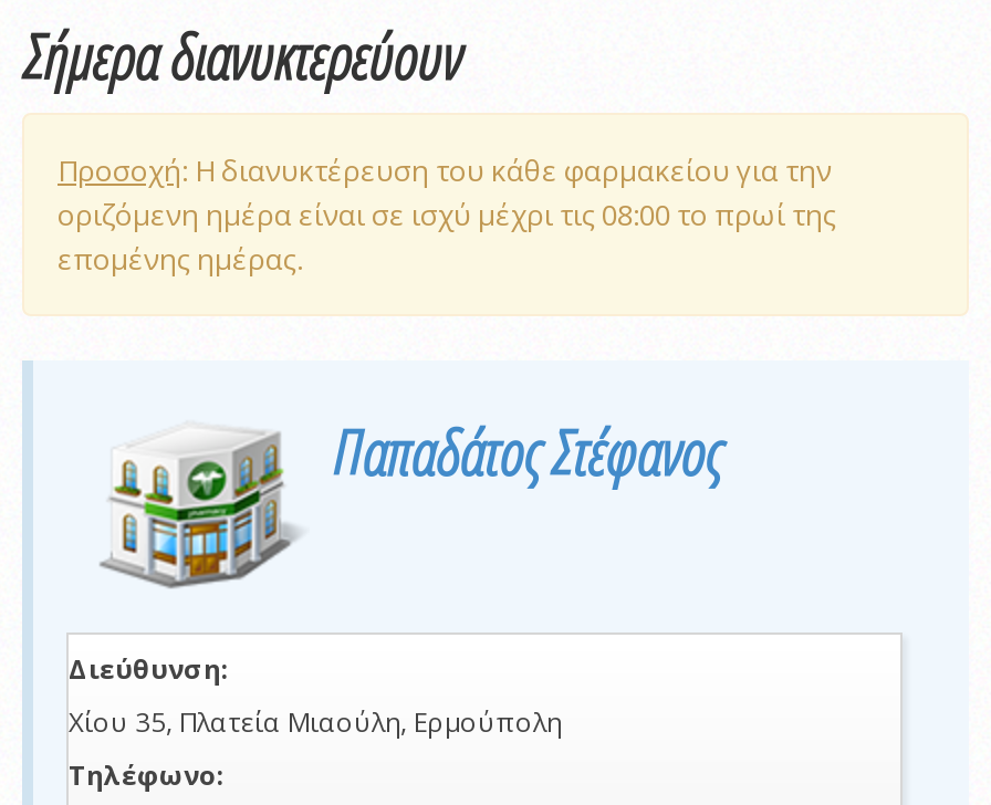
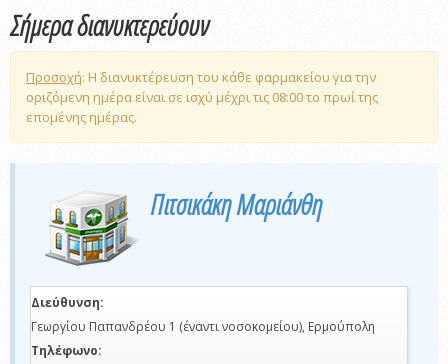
- Παπαδάτος Στέφανος
+ Πιτσικάκη Μαριάνθη

- Χίου 35, Πλατεία Μιαούλη, Ερμούπολη
+ Γεωργίου Παπανδρέου 1 (έναντι νοσοκομείου), Ερμούπολη
